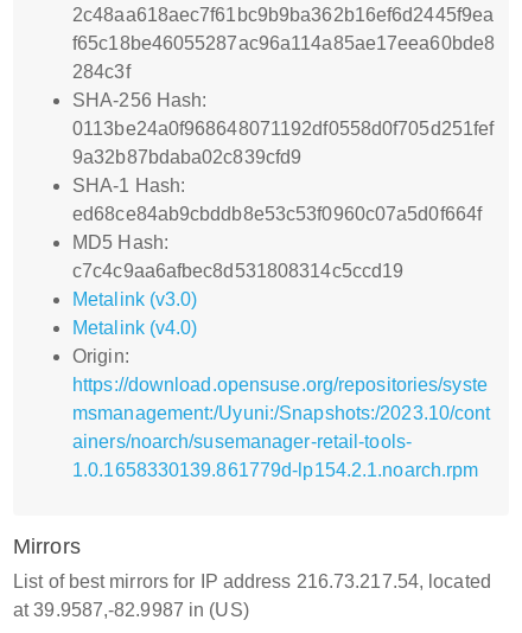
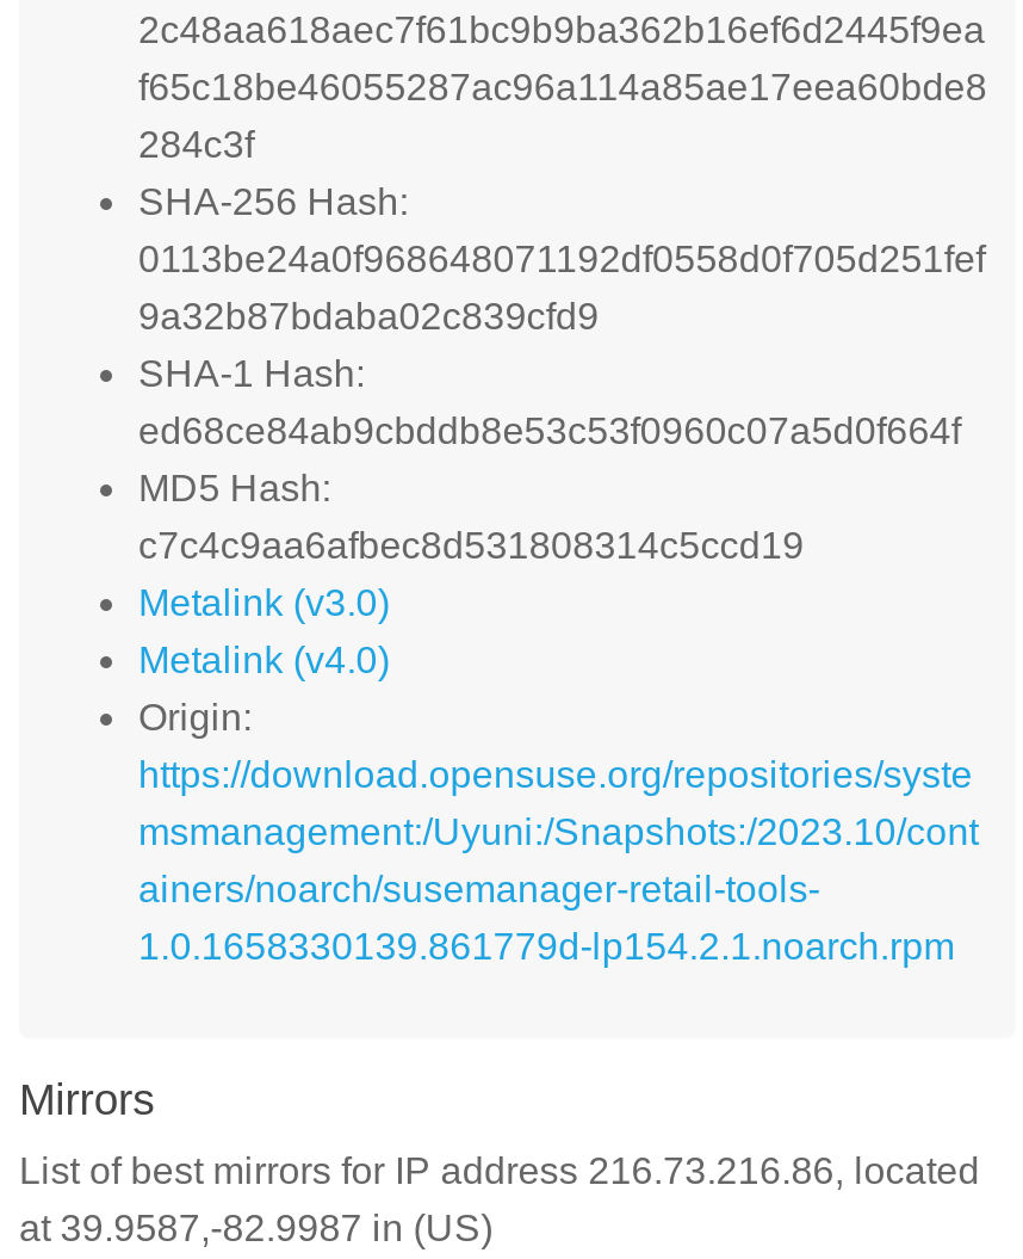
- List of best mirrors for IP address 216.73.217.54, located
+ List of best mirrors for IP address 216.73.216.86, located
